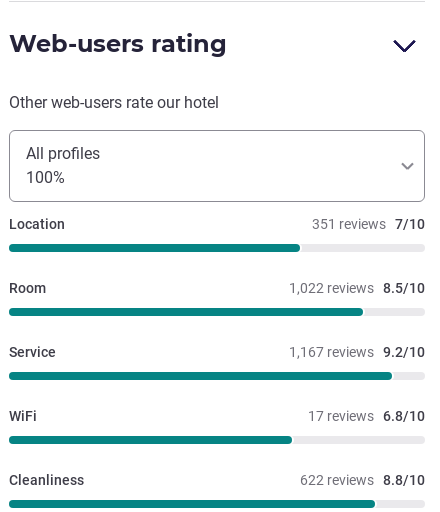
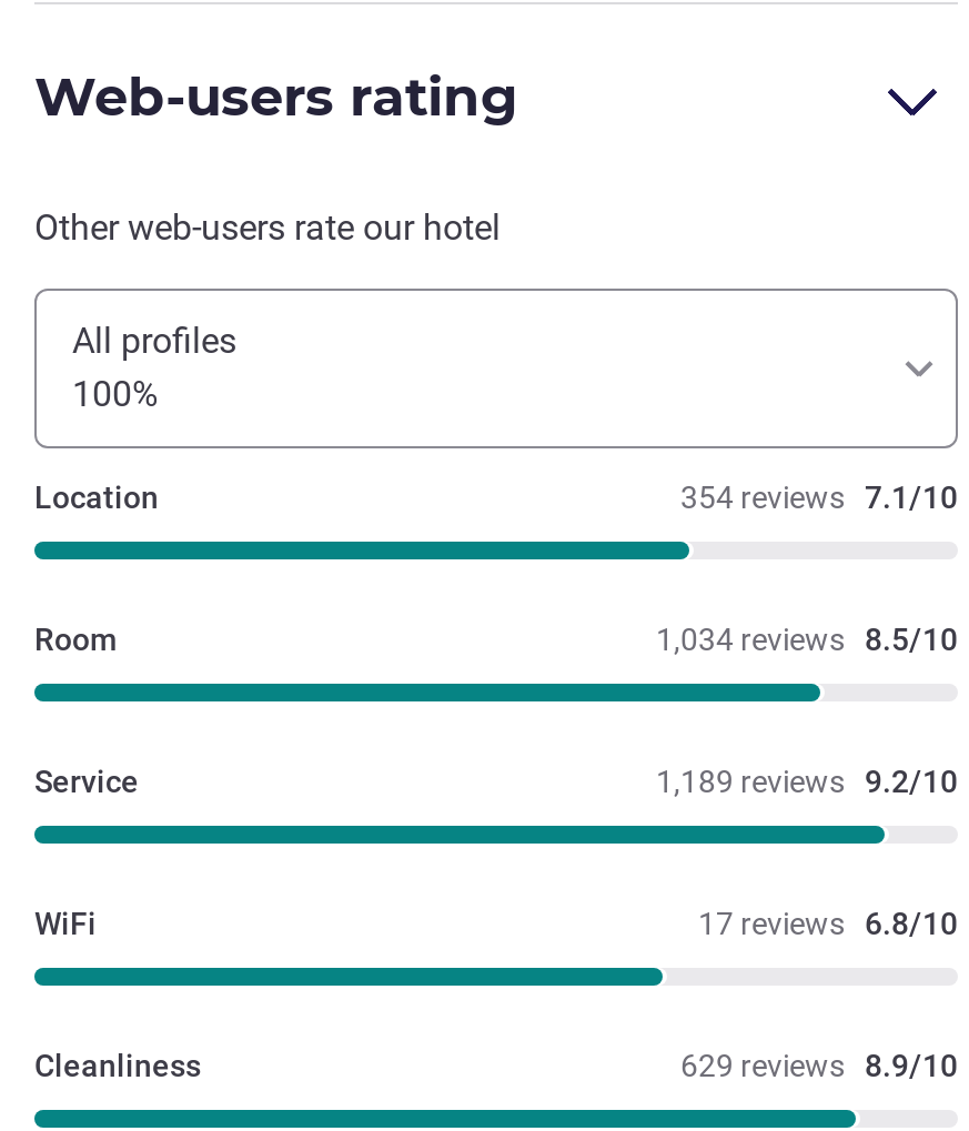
- 351 reviews 7/10
+ 354 reviews 7.1/10

- 1,022 reviews 8.5/10
+ 1,034 reviews 8.5/10

- 1,167 reviews 9.2/10
+ 1,189 reviews 9.2/10

- 622 reviews 8.8/10
+ 629 reviews 8.9/10
